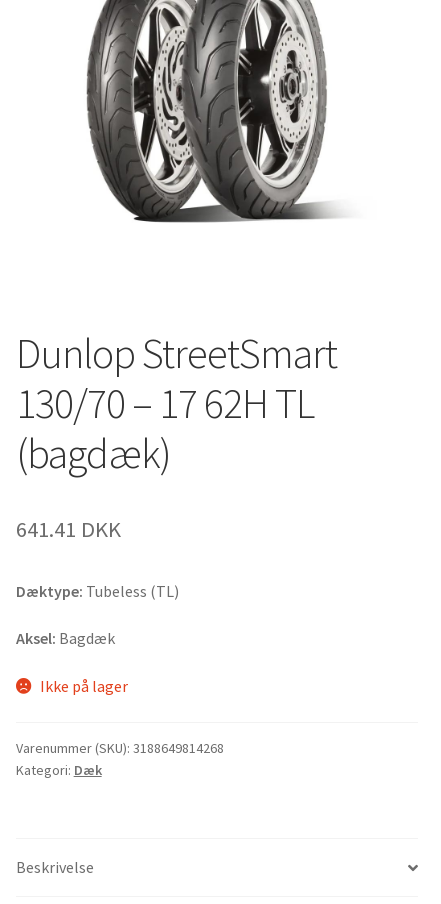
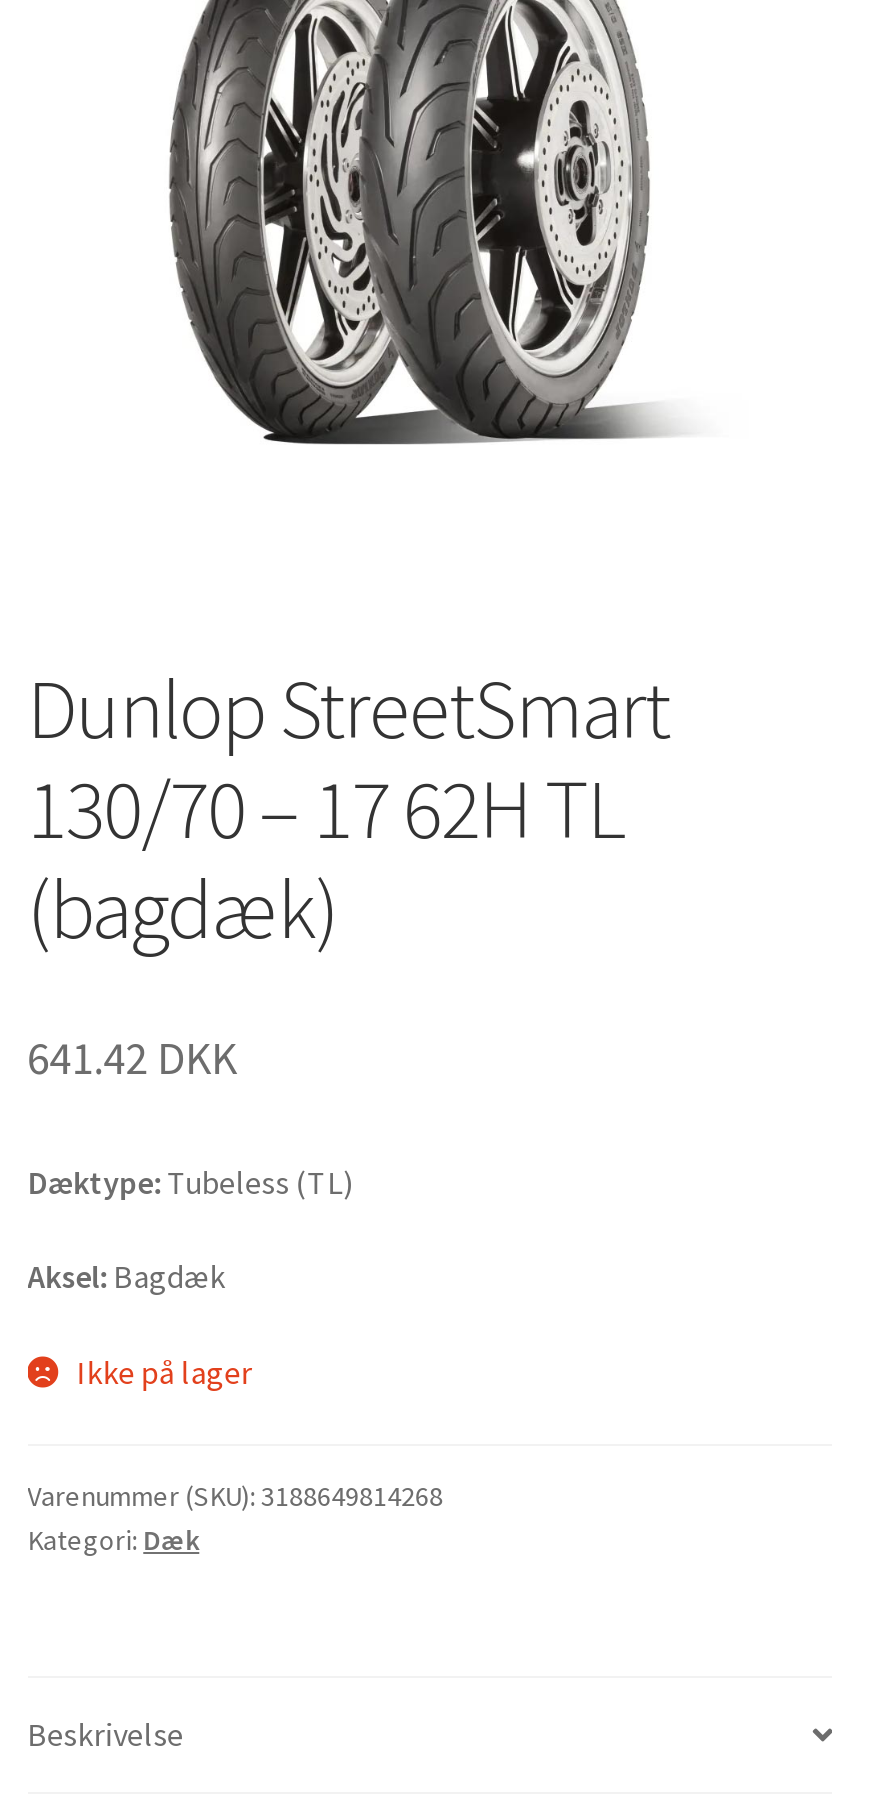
- 641.41 DKK
+ 641.42 DKK
